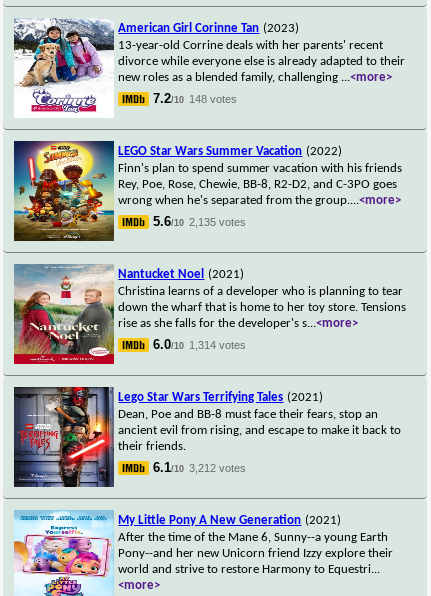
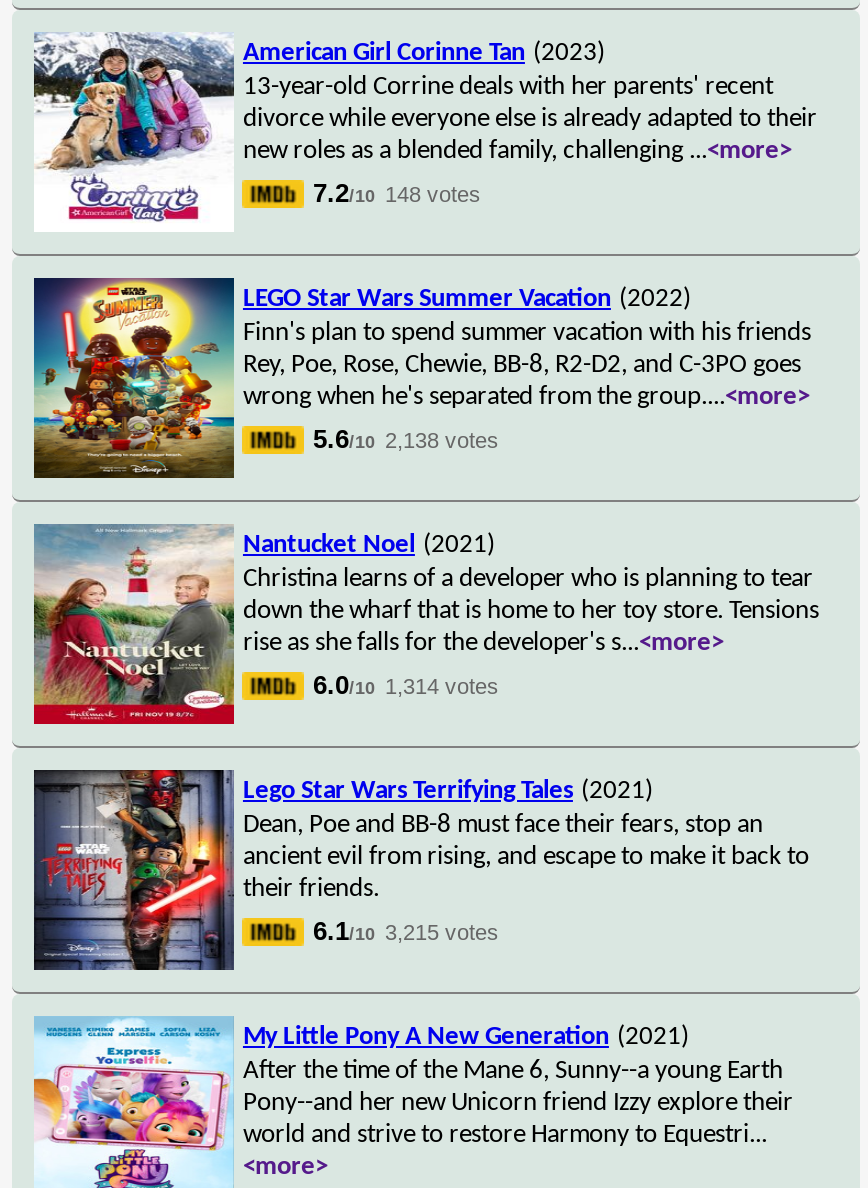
- 5.6/10 2,135 votes
+ 5.6/10 2,138 votes

- 6.1/10 3,212 votes
+ 6.1/10 3,215 votes
